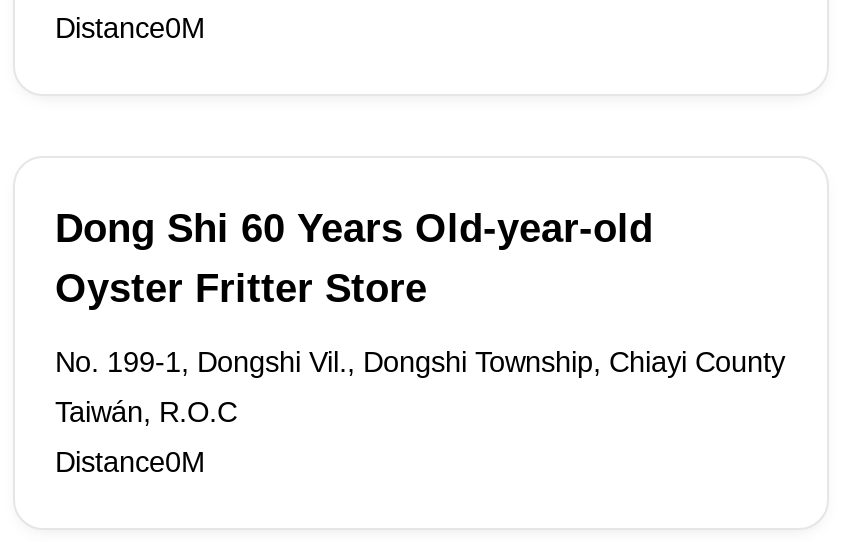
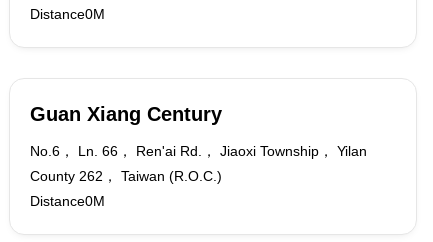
- Dong Shi 60 Years Old-year-old
- Oyster Fritter Store
+ Guan Xiang Century

- No. 199-1, Dongshi Vil., Dongshi Township, Chiayi County
+ No.6， Ln. 66， Ren'ai Rd.， Jiaoxi Township， Yilan

- Taiwán, R.O.C
+ County 262， Taiwan (R.O.C.)
